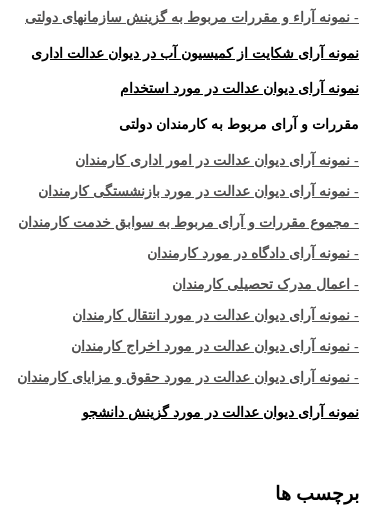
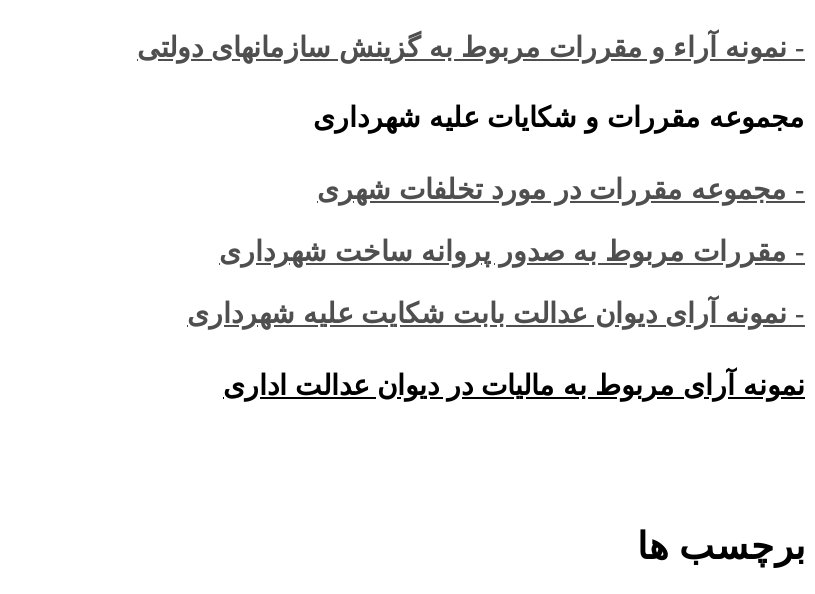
- نمونه آرای شکایت از کمیسیون آب در دیوان عدالت اداری
- نمونه آرای دیوان عدالت در مورد استخدام
- مقررات و آرای مربوط به کارمندان دولتی
- - نمونه آرای دیوان عدالت در امور اداری کارمندان
- - نمونه آرای دیوان عدالت در مورد بازنشستگی کارمندان
- - مجموع مقررات و آرای مربوط به سوابق خدمت کارمندان
- - نمونه آرای دادگاه در مورد کارمندان
- - اعمال مدرک تحصیلی کارمندان
- - نمونه آرای دیوان عدالت در مورد انتقال کارمندان
- - نمونه آرای دیوان عدالت در مورد اخراج کارمندان
- - نمونه آرای دیوان عدالت در مورد حقوق و مزایای کارمندان
- نمونه آرای دیوان عدالت در مورد گزینش دانشجو
+ مجموعه مقررات و شکایات علیه شهرداری
+ - مجموعه مقررات در مورد تخلفات شهری
+ - مقررات مربوط به صدور پروانه ساخت شهرداری
+ - نمونه آرای دیوان عدالت بابت شکایت علیه شهرداری
+ نمونه آرای مربوط به مالیات در دیوان عدالت اداری
